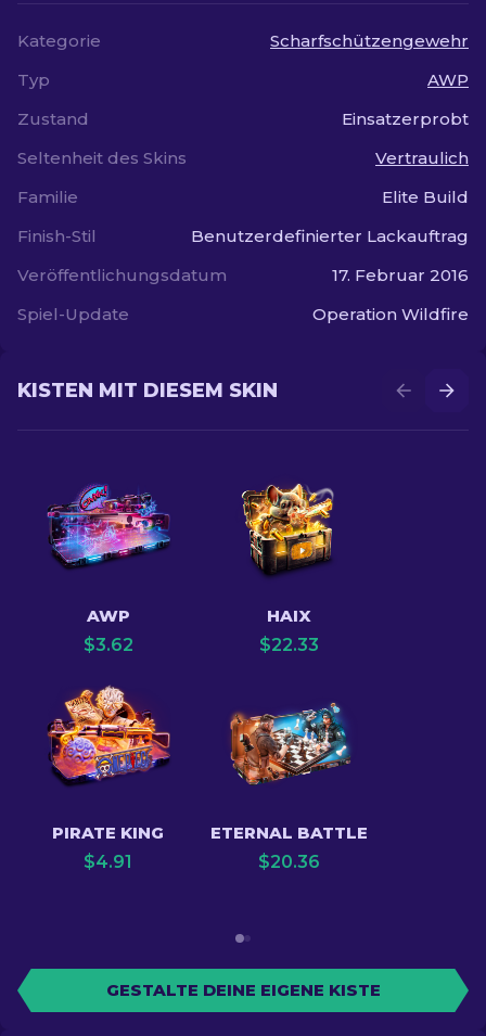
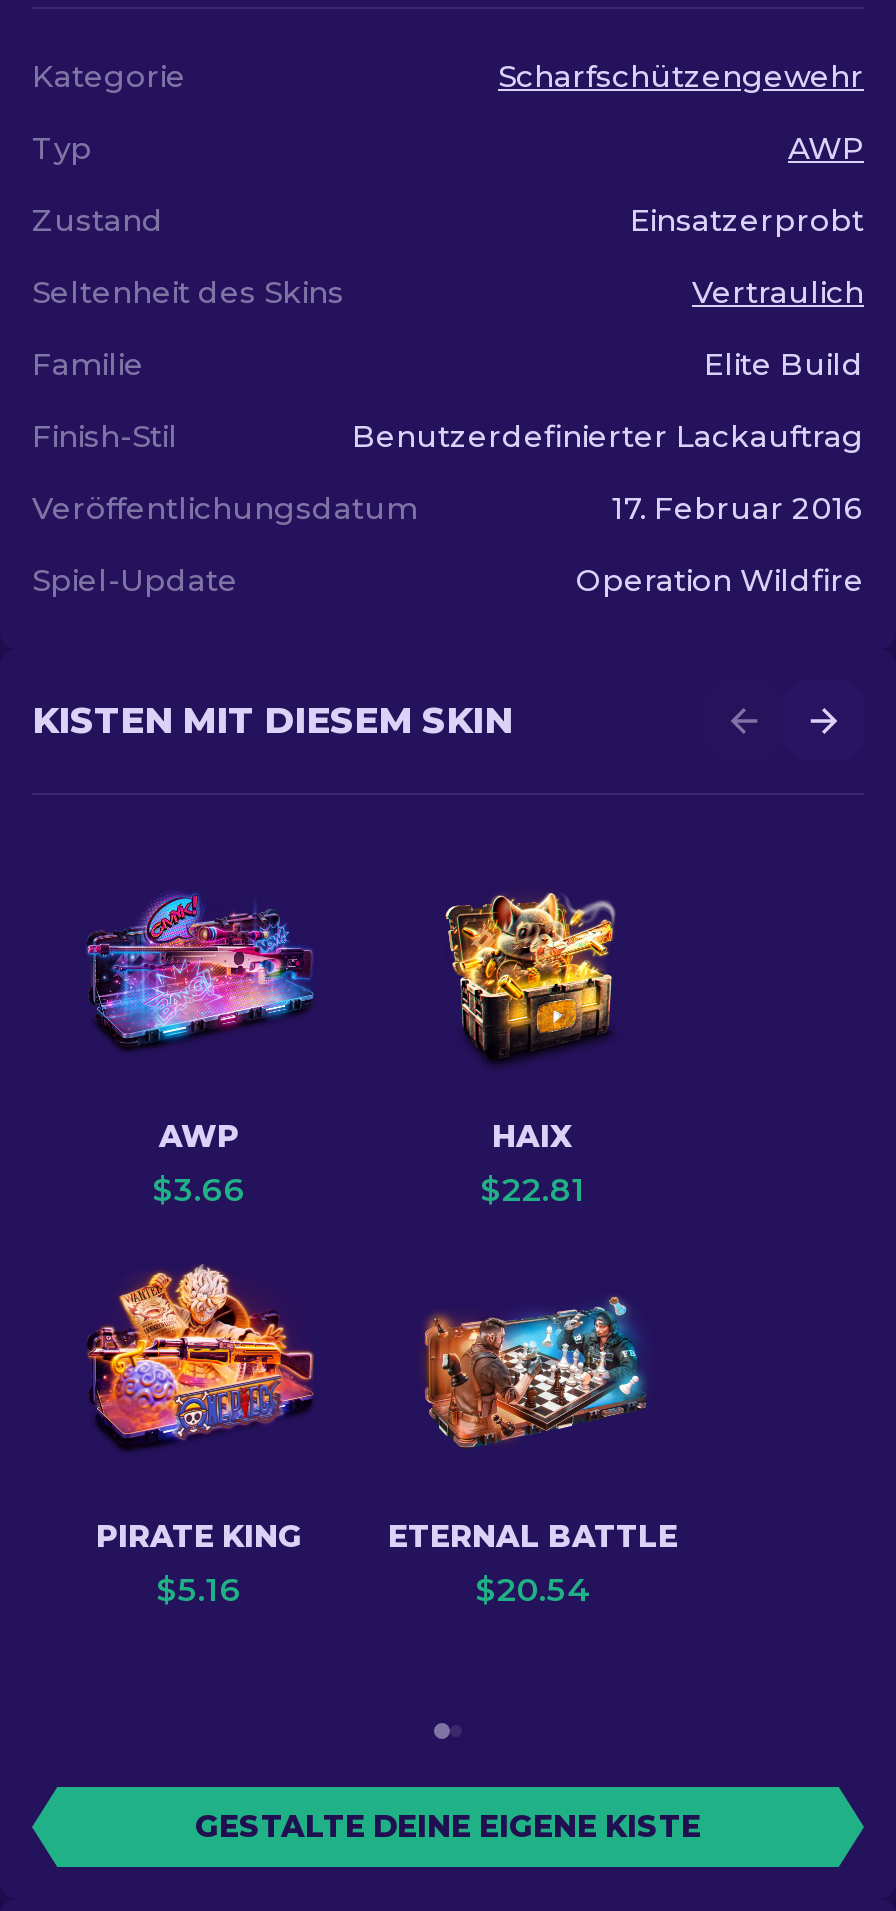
- $3.62
+ $3.66

- $22.33
+ $22.81

- $4.91
+ $5.16

- $20.36
+ $20.54
